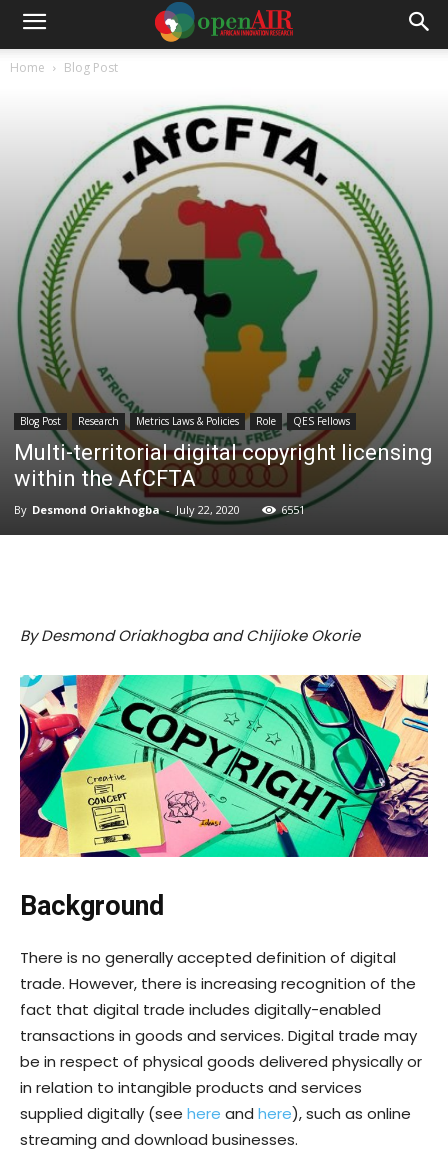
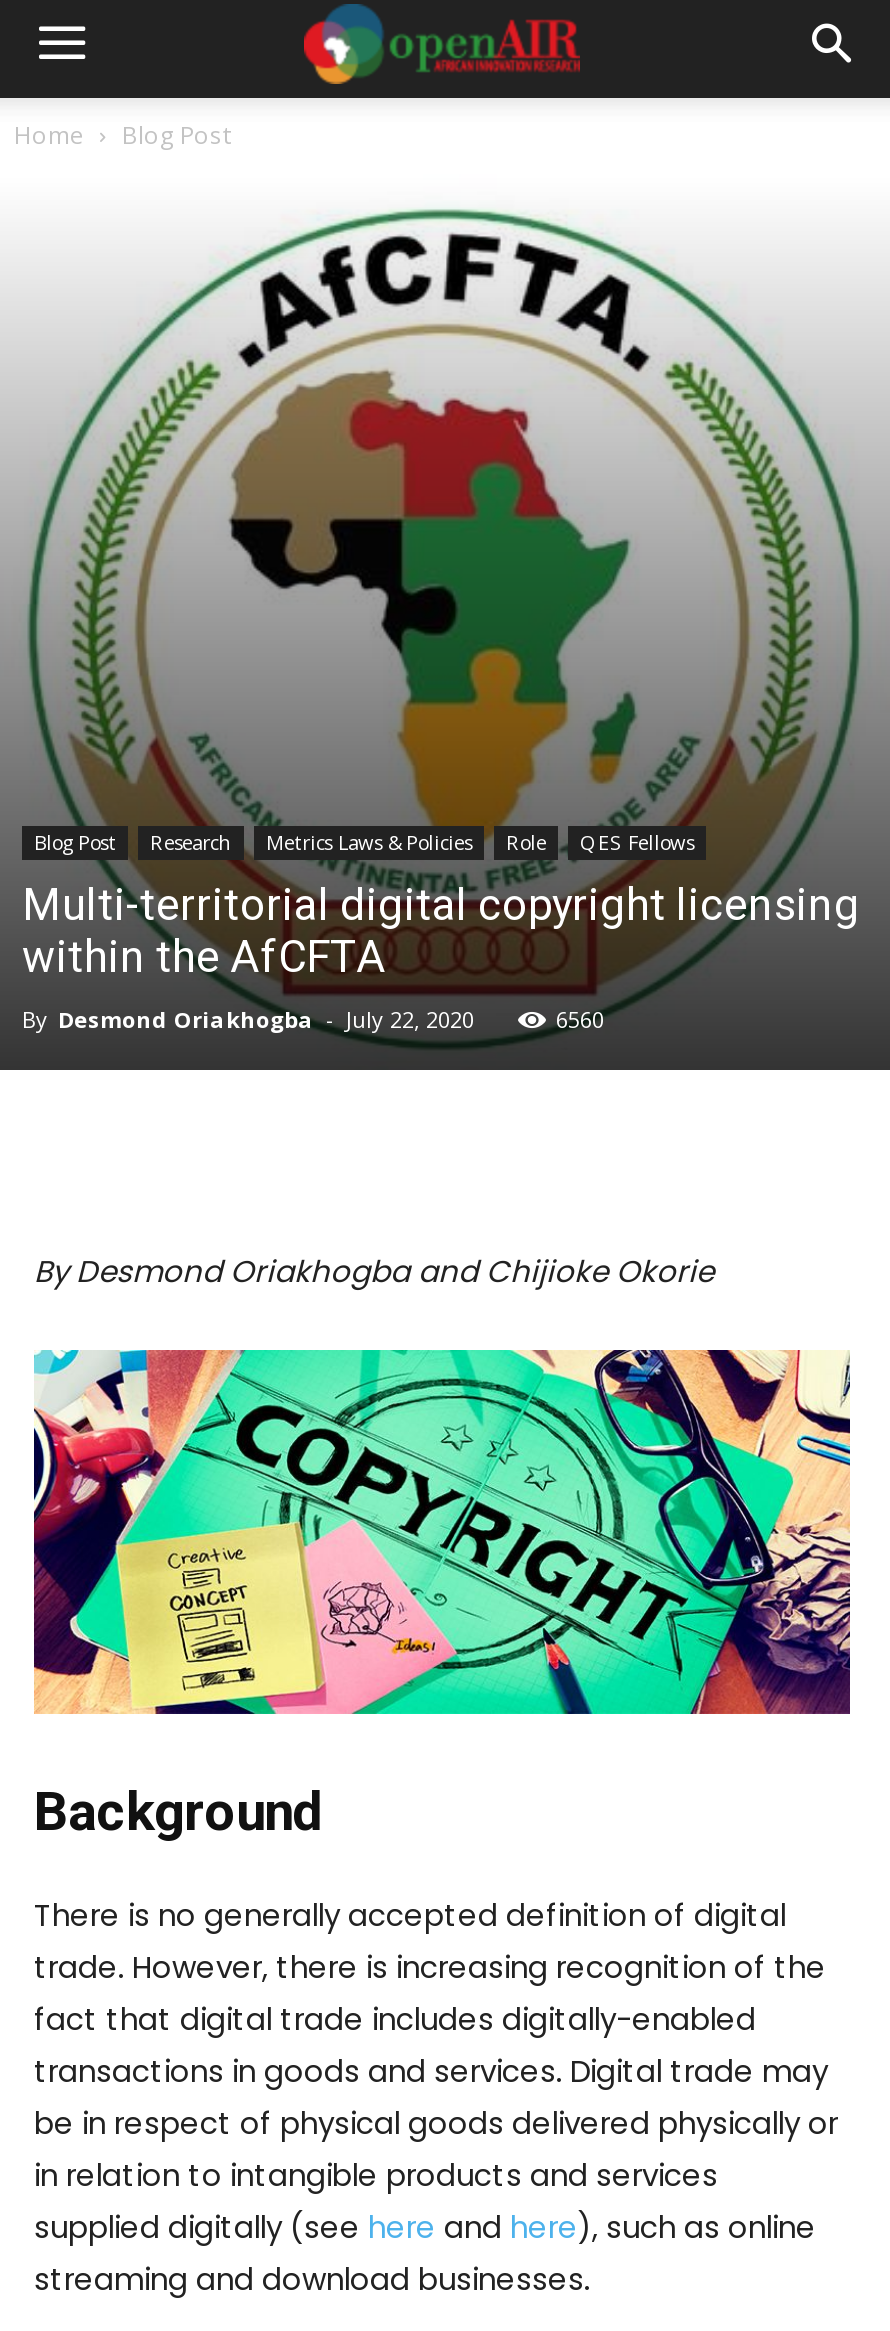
- 6551
+ 6560
